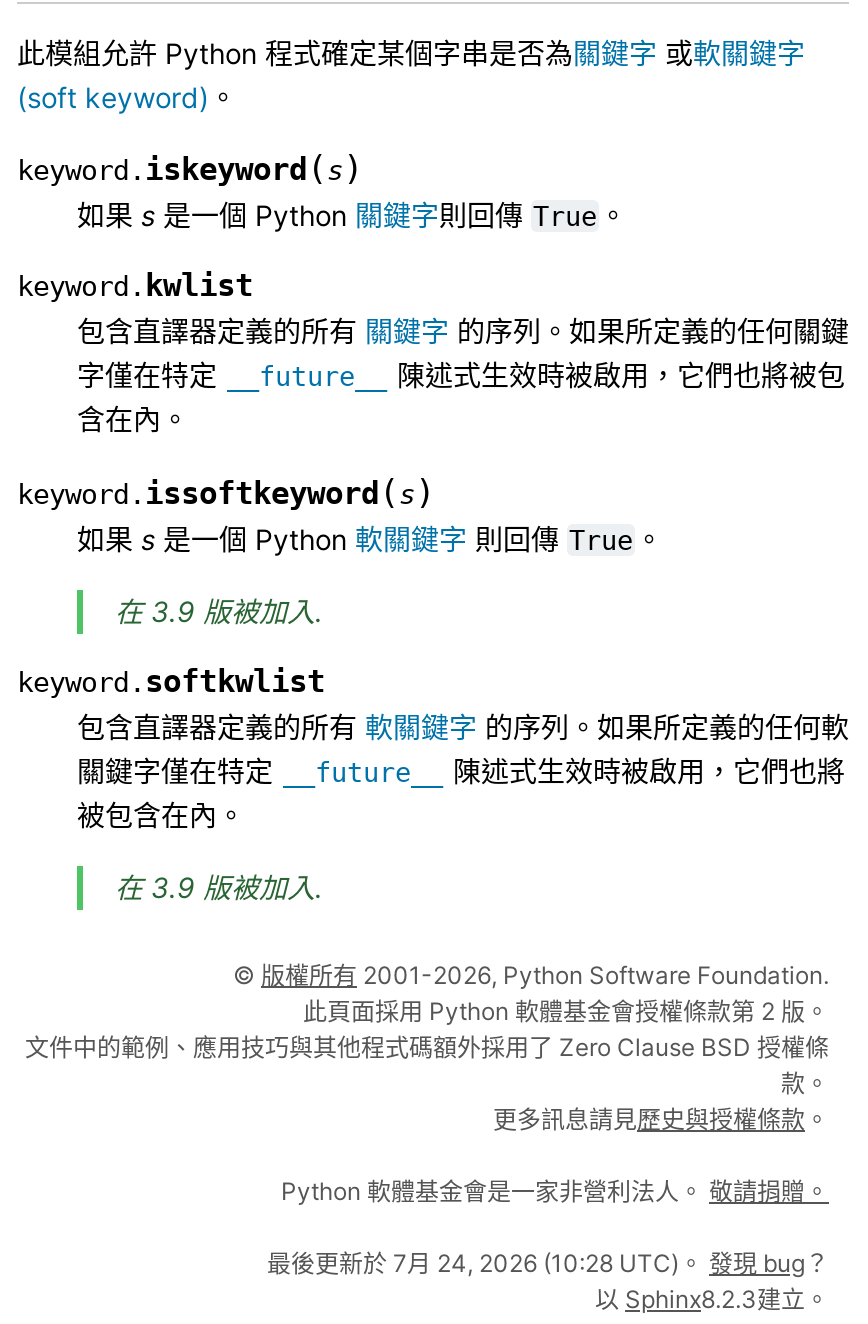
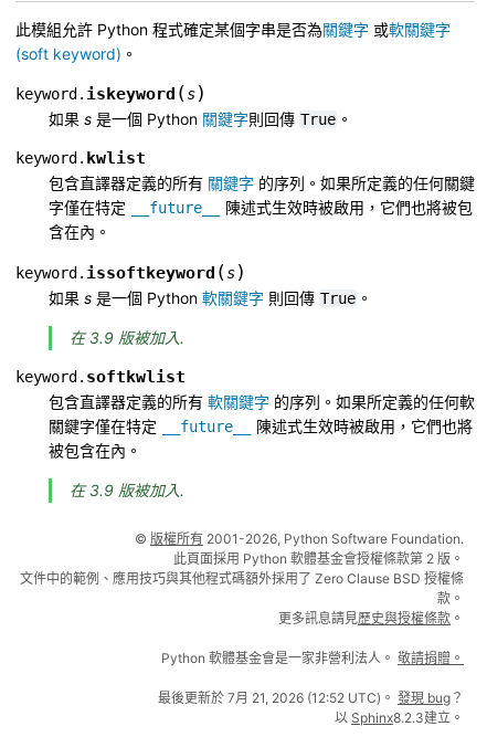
- 最後更新於 7月 24, 2026 (10:28 UTC)。發現 bug？
+ 最後更新於 7月 21, 2026 (12:52 UTC)。發現 bug？
